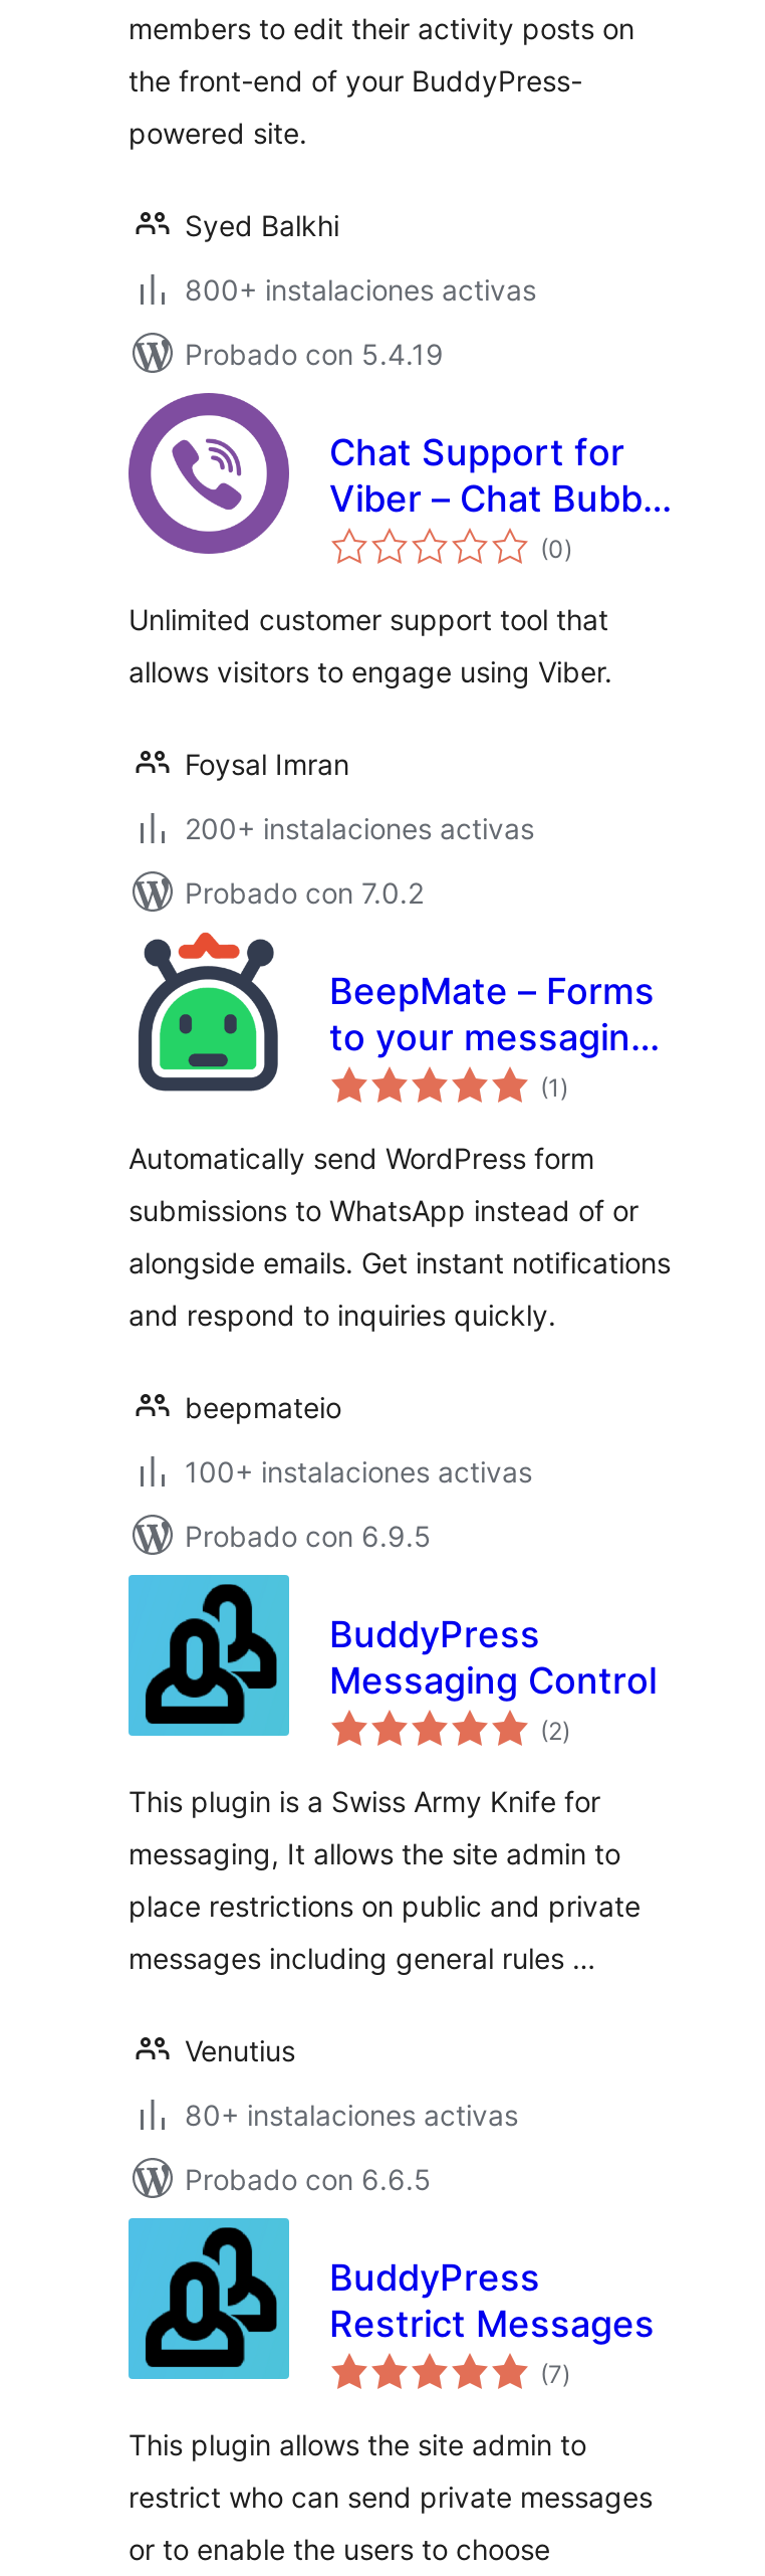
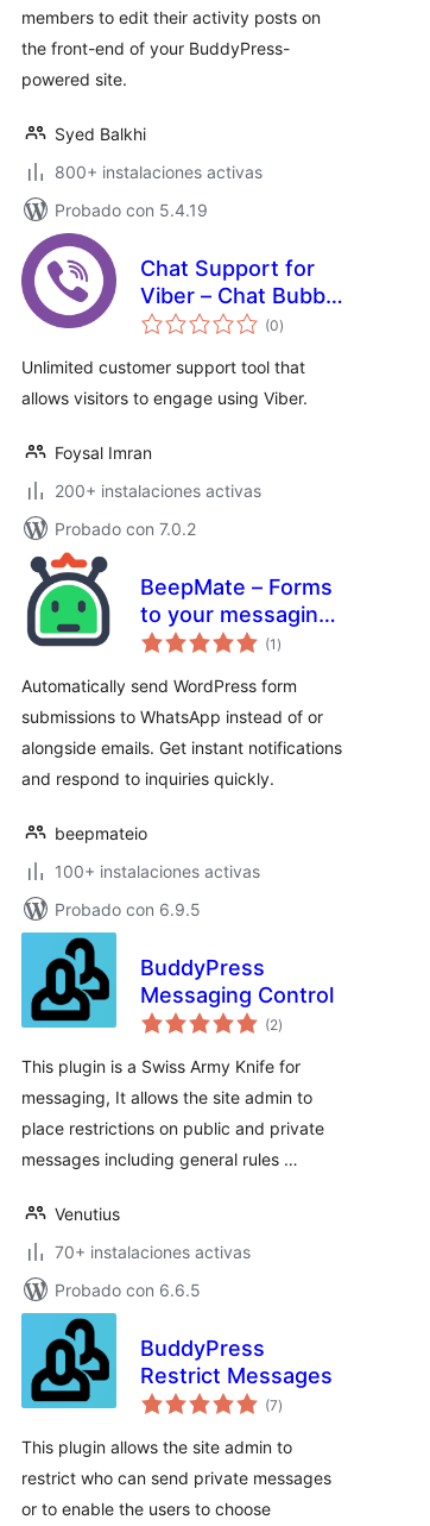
- 80+ instalaciones activas
+ 70+ instalaciones activas
